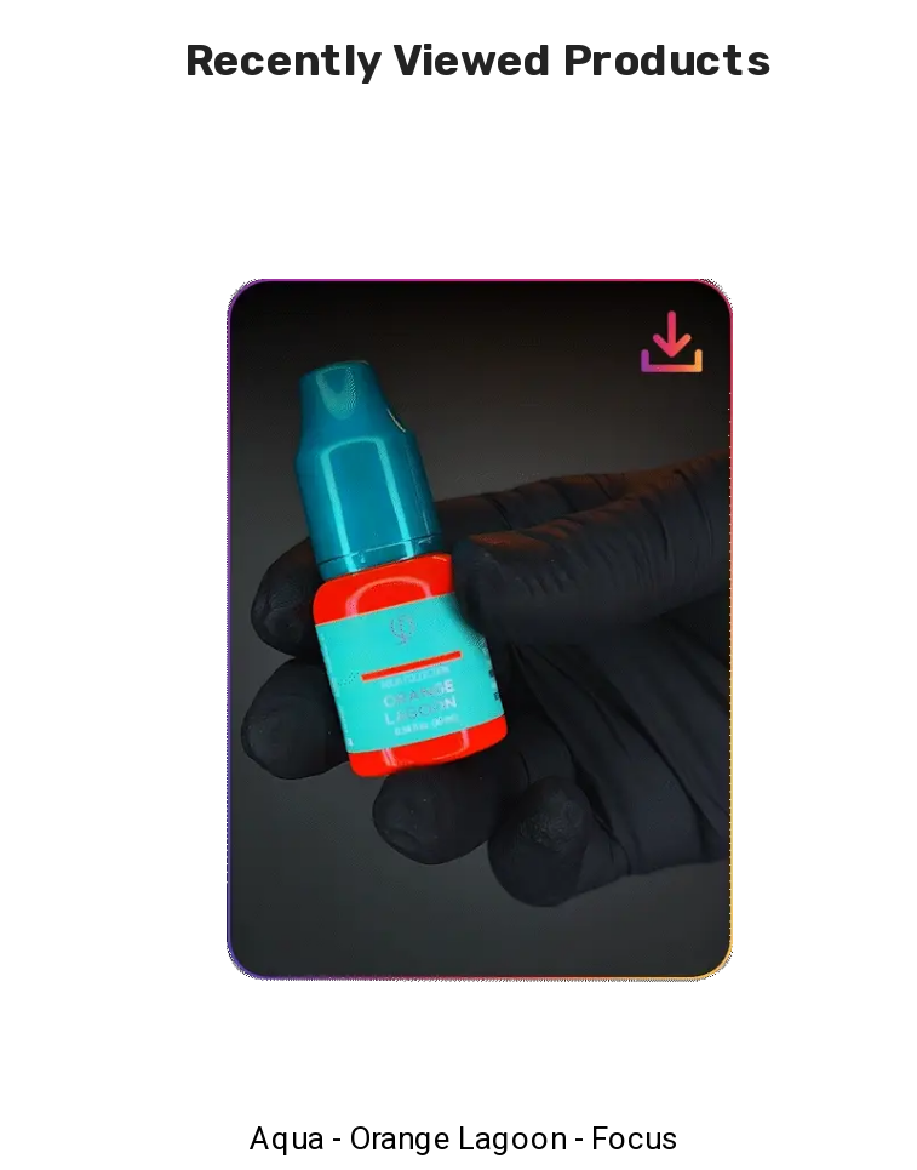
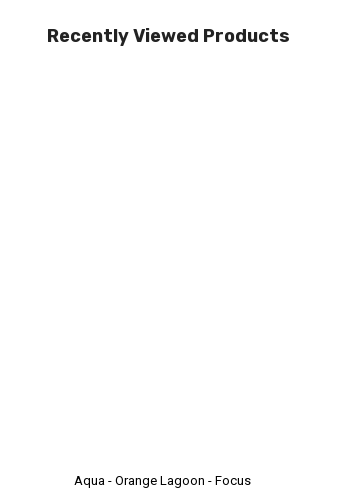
- [image]
